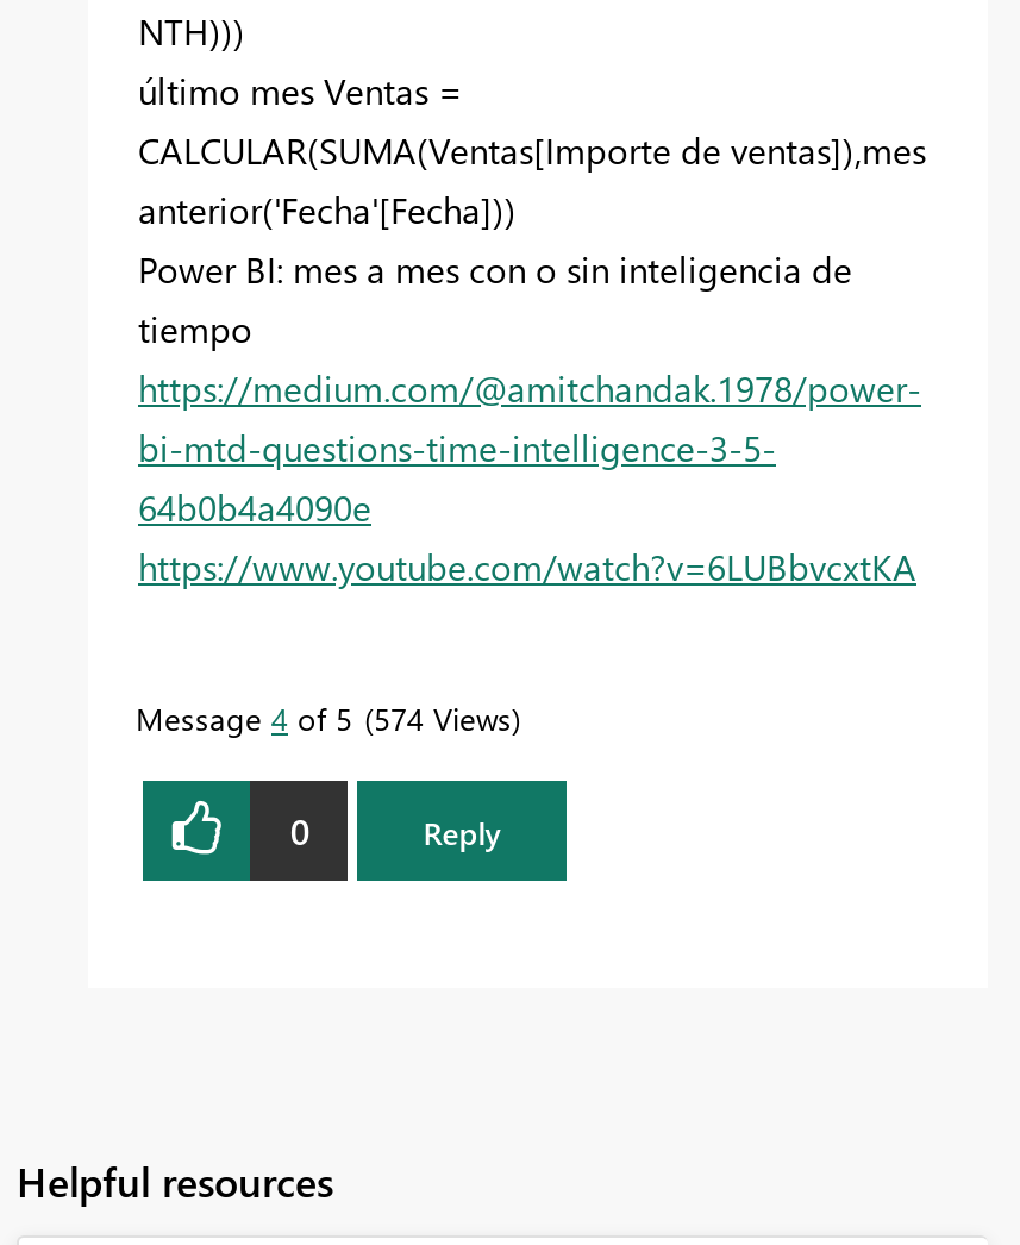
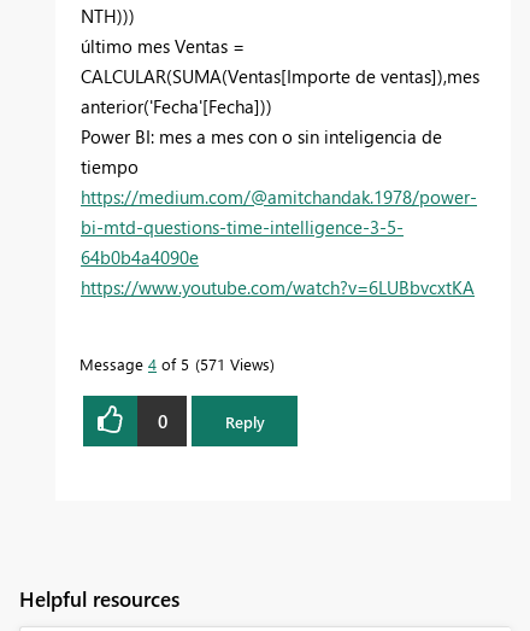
- Message 4 of 5 574 Views
+ Message 4 of 5 571 Views
